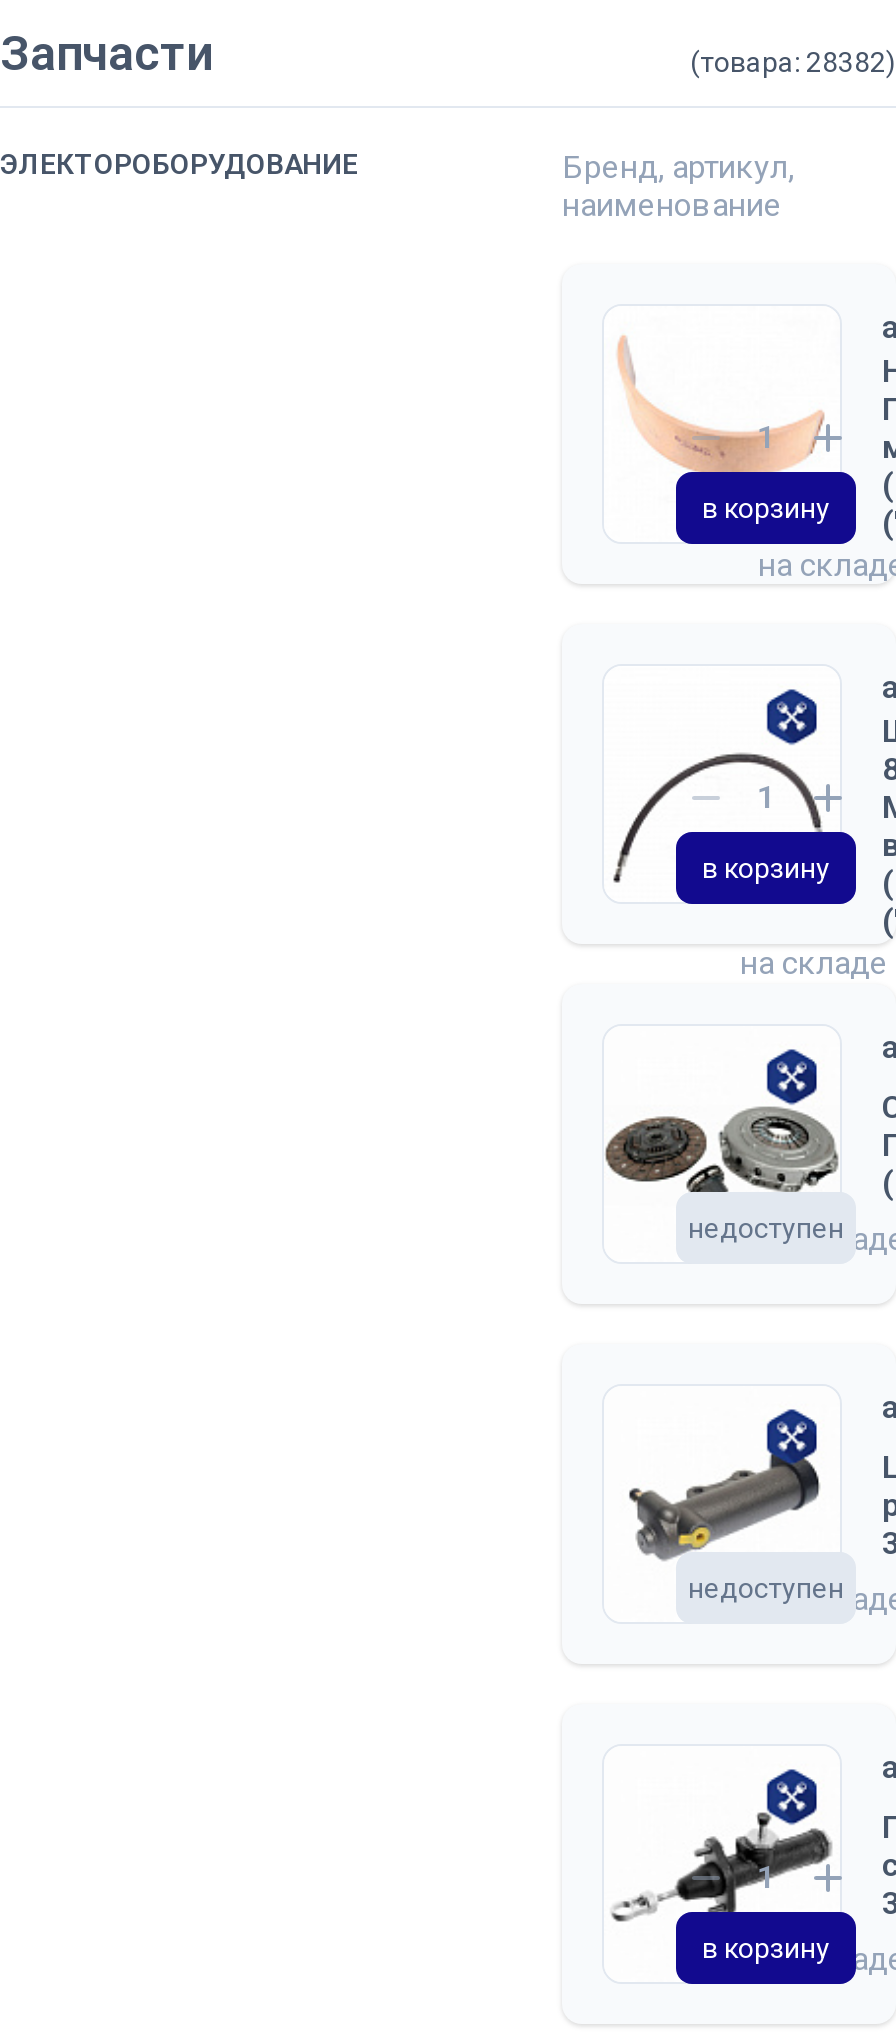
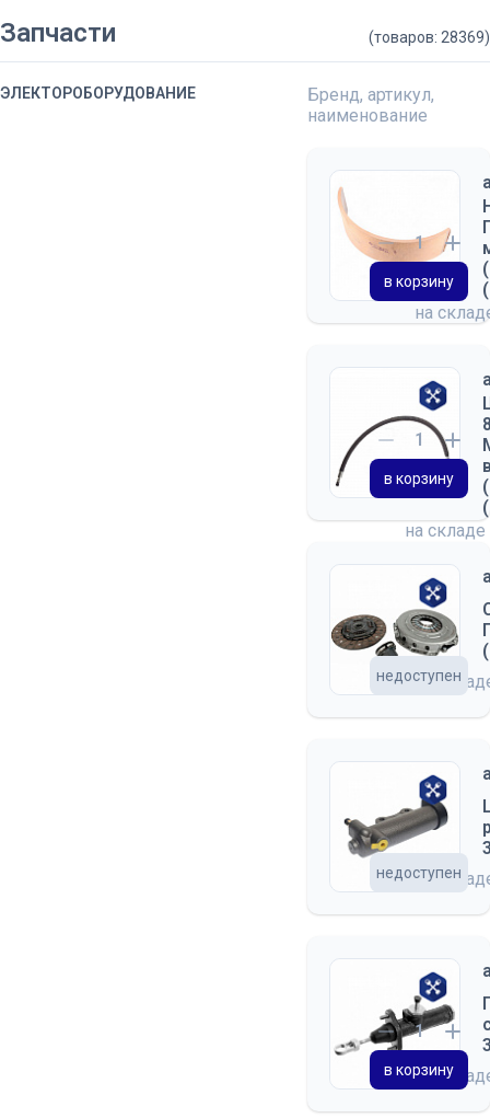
- (товара: 28382)
+ (товаров: 28369)
